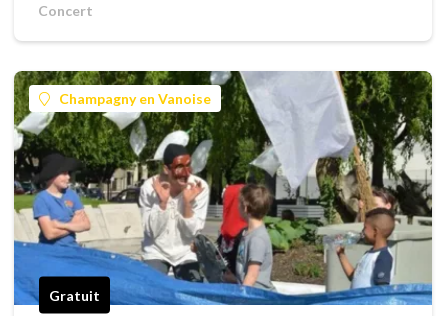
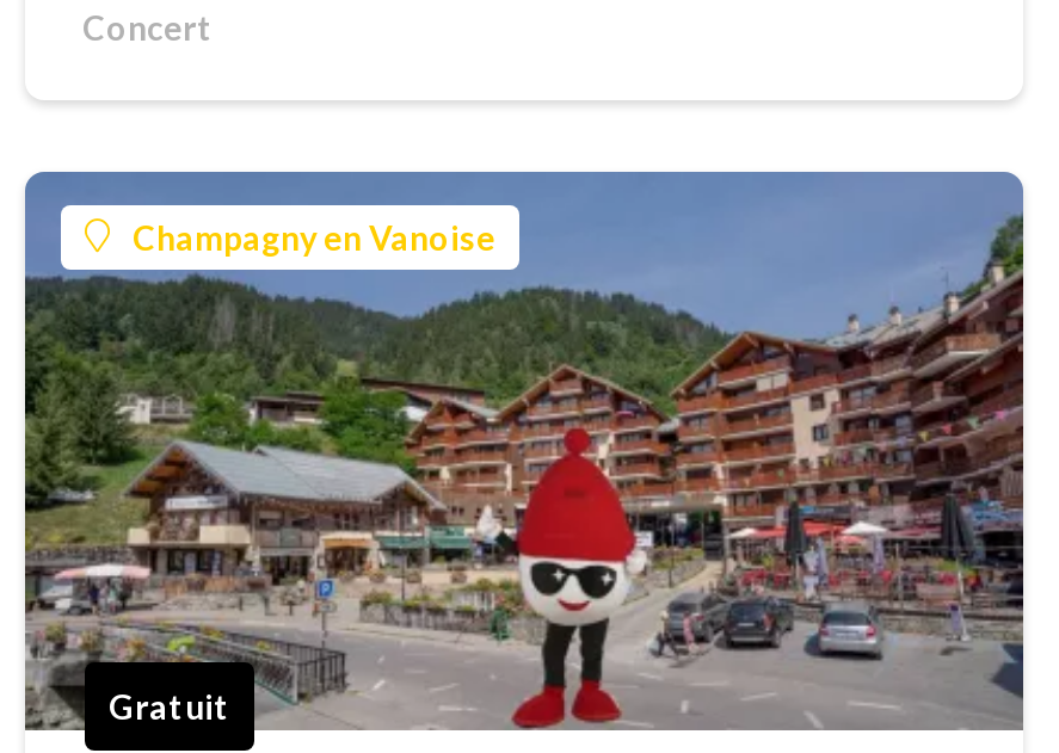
- [image]
+ [image]
